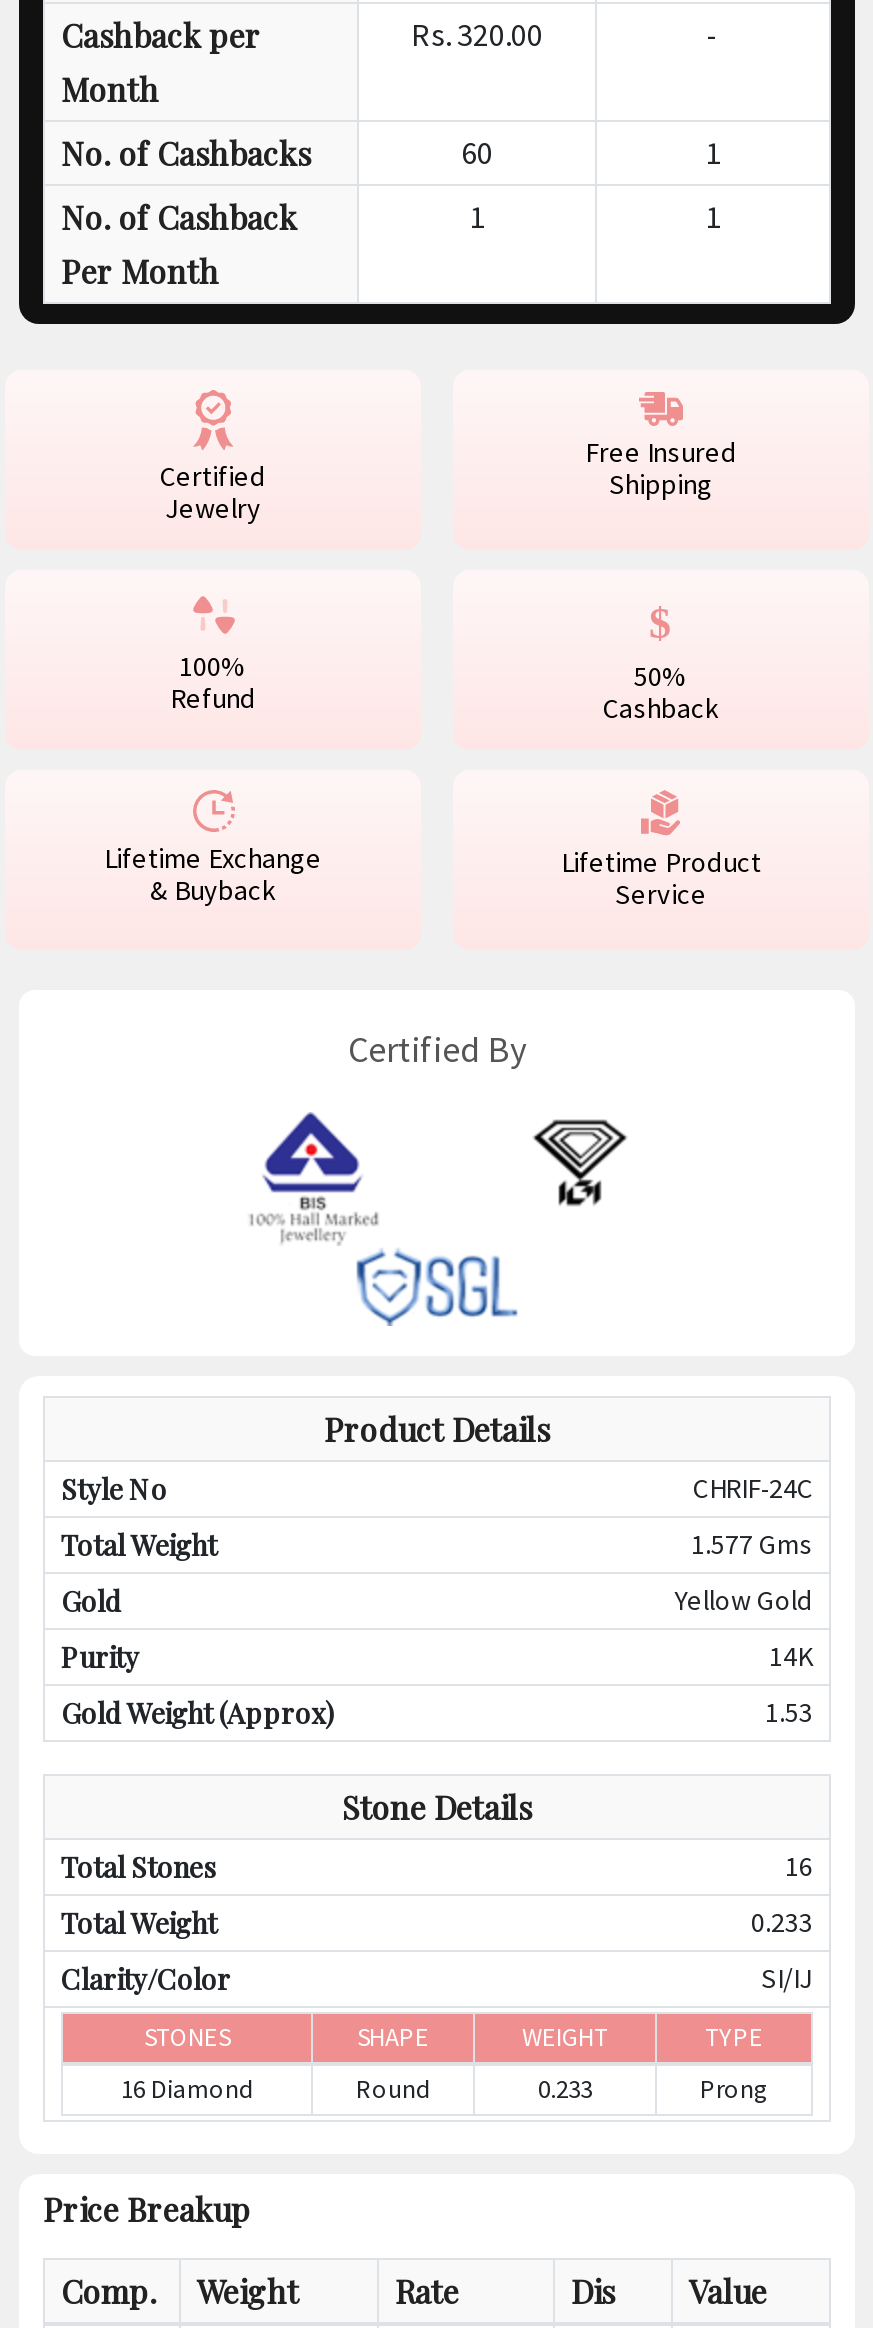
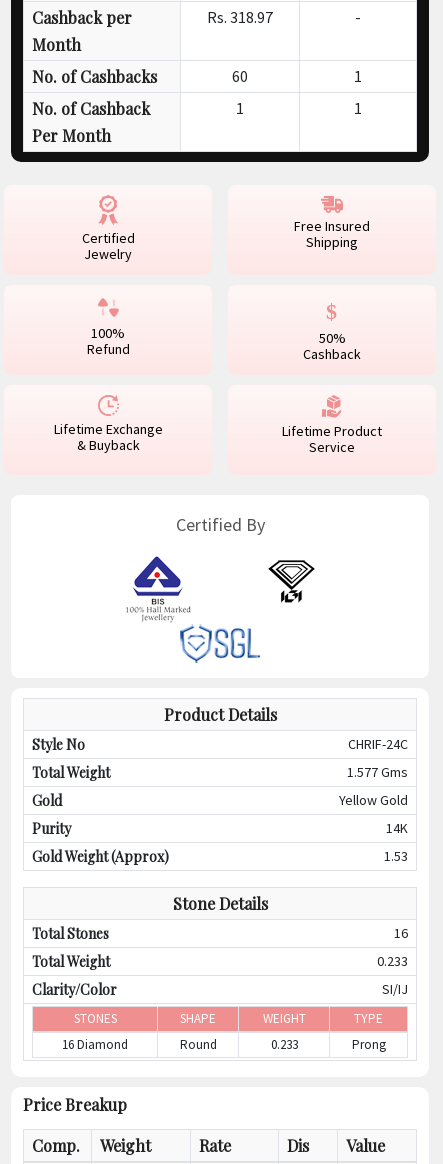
- Rs. 320.00
+ Rs. 318.97
